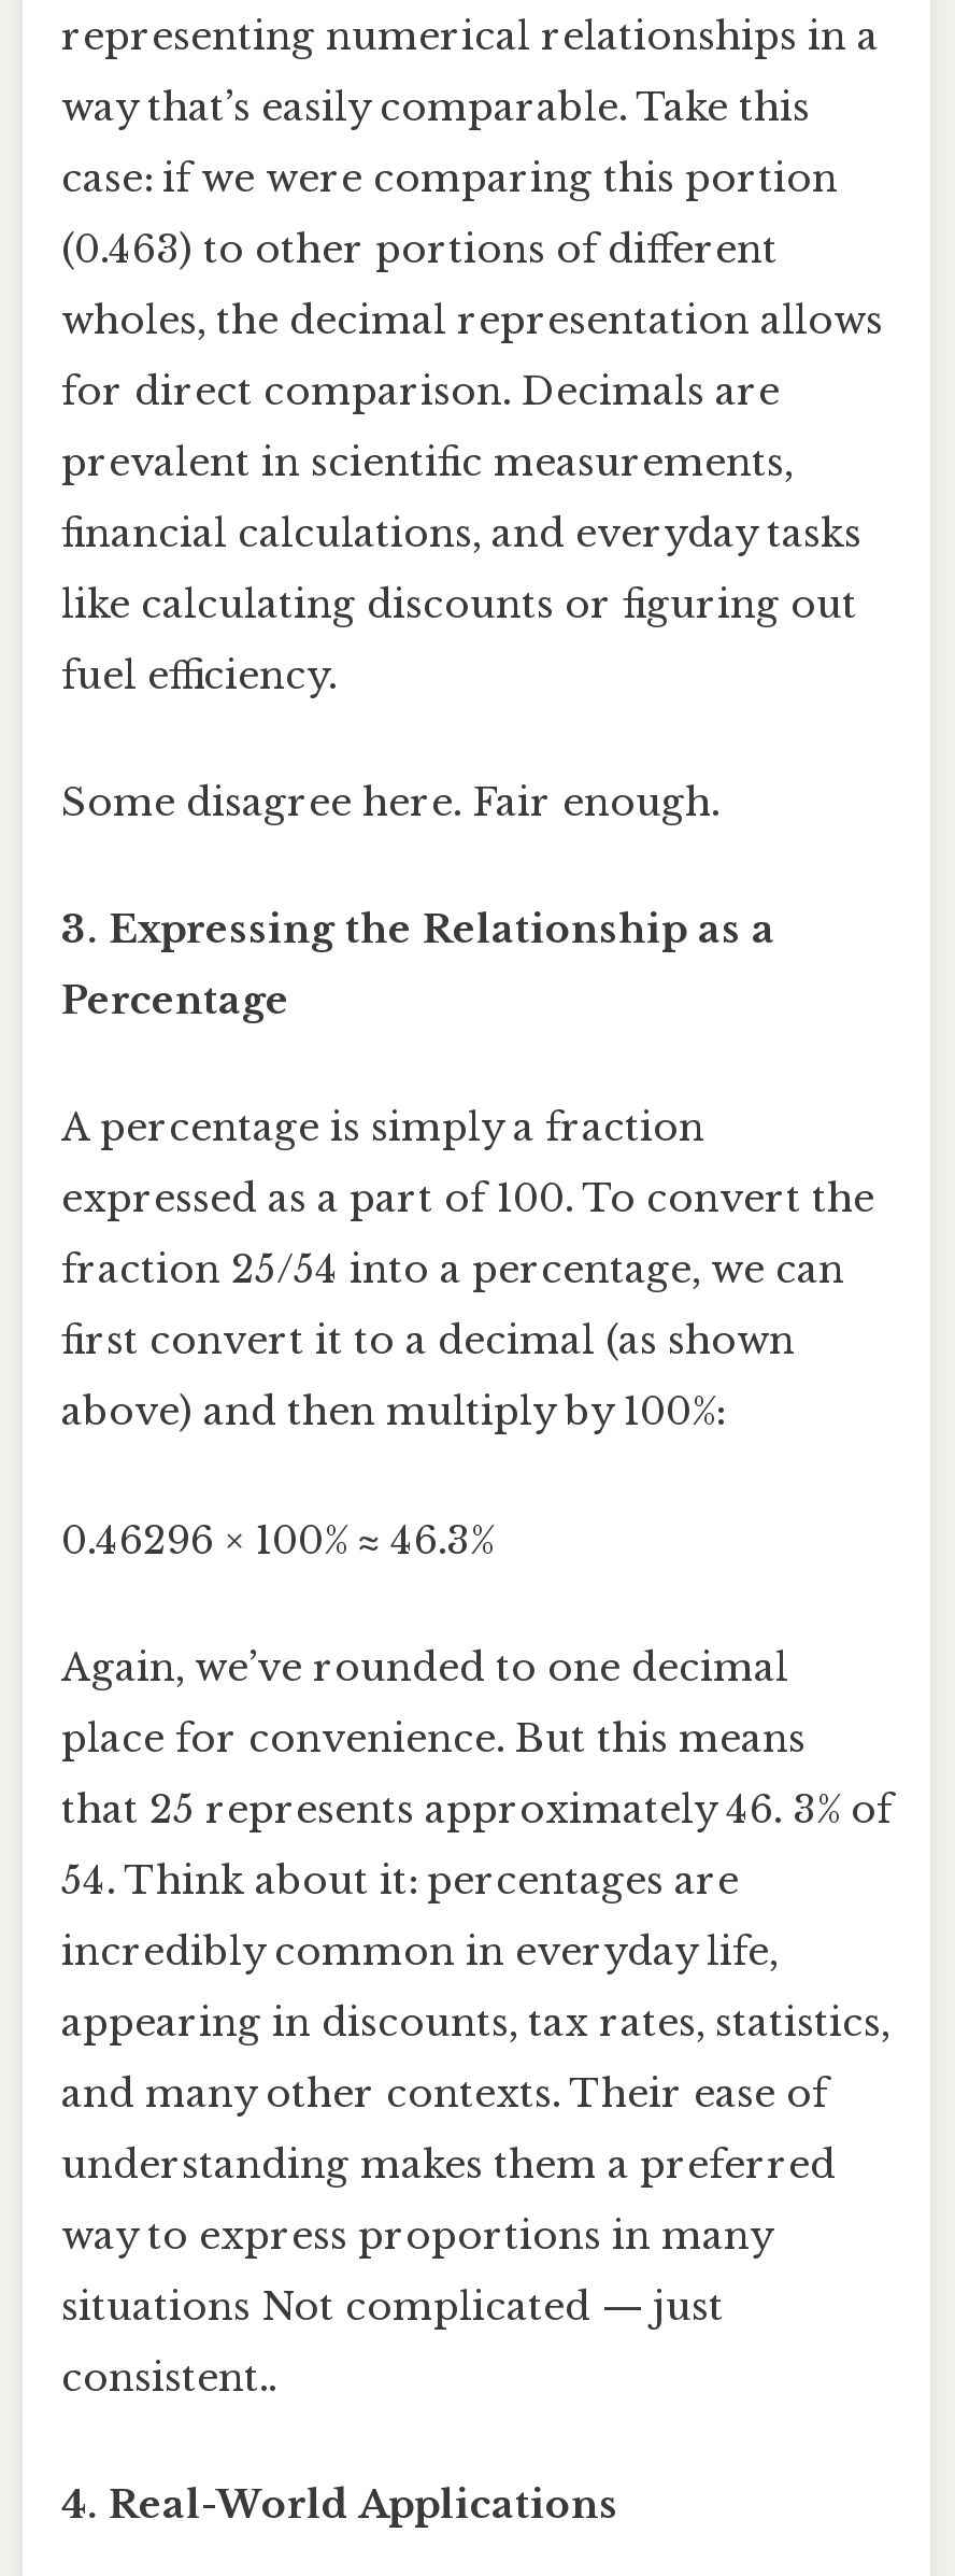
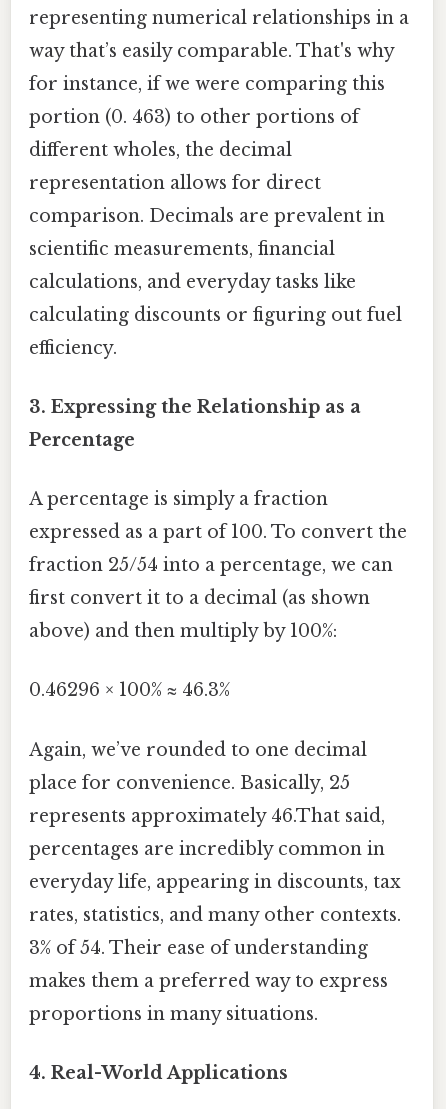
- way that’s easily comparable. Take this
+ way that’s easily comparable. That's why

- case: if we were comparing this portion
+ for instance, if we were comparing this

- (0.463) to other portions of different
+ portion (0. 463) to other portions of

- wholes, the decimal representation allows
+ different wholes, the decimal

- for direct comparison. Decimals are
+ representation allows for direct

- prevalent in scientific measurements,
+ comparison. Decimals are prevalent in

- financial calculations, and everyday tasks
+ scientific measurements, financial

- like calculating discounts or figuring out
+ calculations, and everyday tasks like

- fuel efficiency.
+ calculating discounts or figuring out fuel

- Some disagree here. Fair enough.
+ efficiency.

- place for convenience. But this means
- that 25 represents approximately 46. 3% of
- 54. Think about it: percentages are
- incredibly common in everyday life,
- appearing in discounts, tax rates, statistics,
- and many other contexts. Their ease of
- understanding makes them a preferred
- way to express proportions in many
- situations Not complicated — just
- consistent..
+ place for convenience. Basically, 25
+ represents approximately 46.That said,
+ percentages are incredibly common in
+ everyday life, appearing in discounts, tax
+ rates, statistics, and many other contexts.
+ 3% of 54. Their ease of understanding
+ makes them a preferred way to express
+ proportions in many situations.
